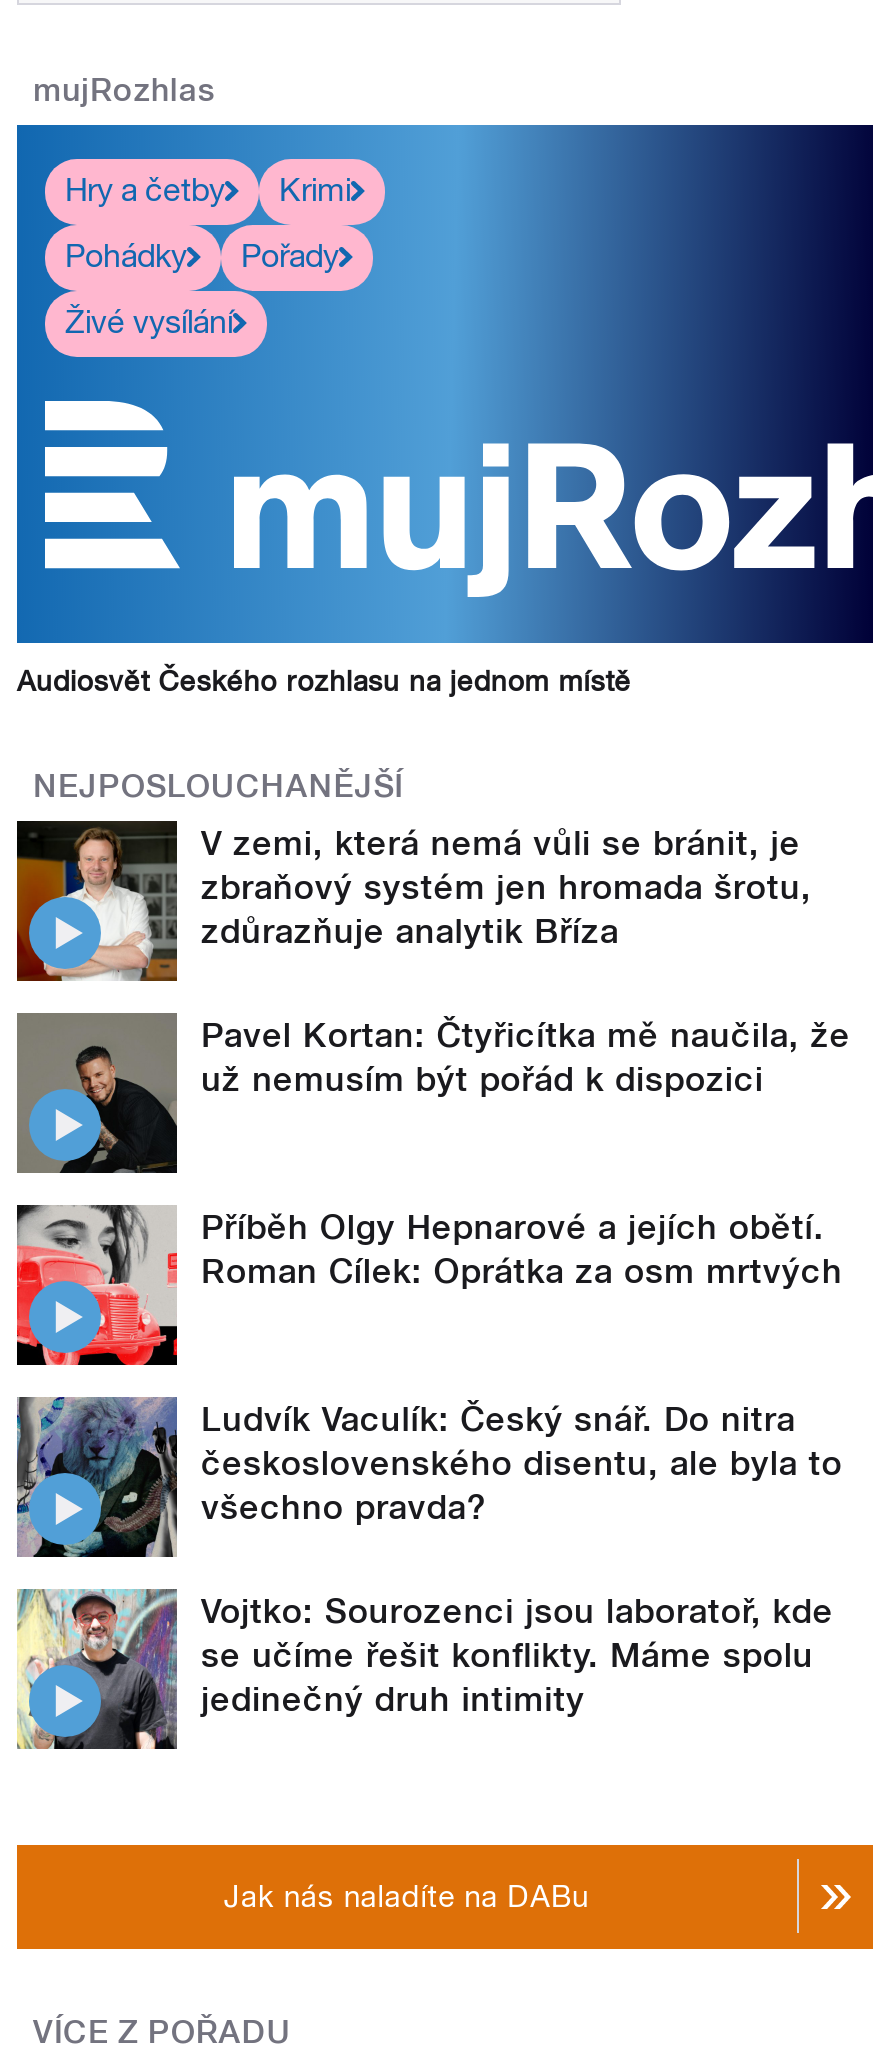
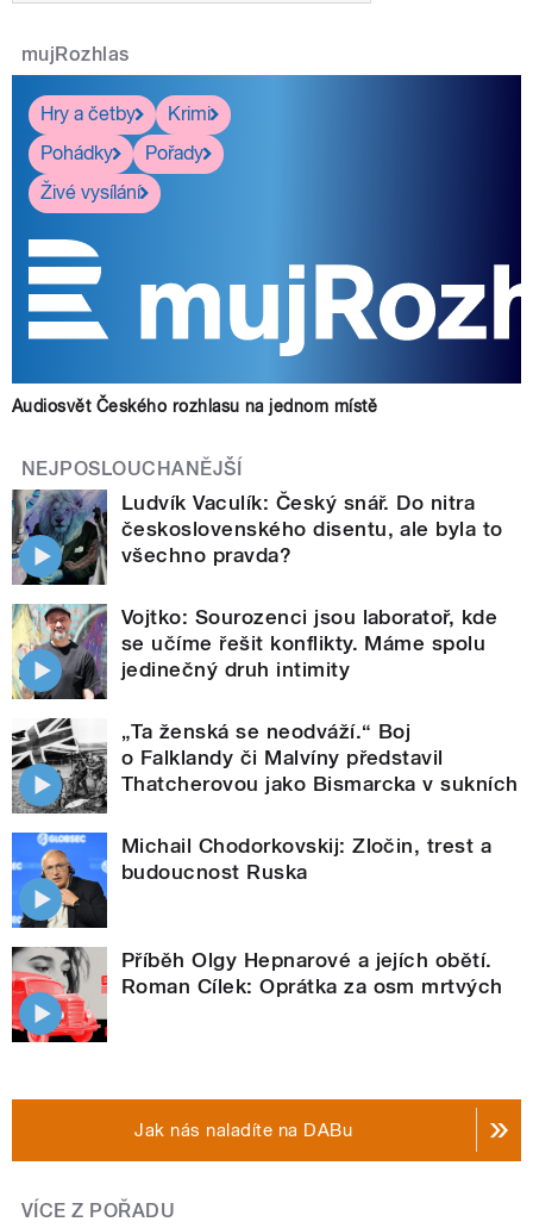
- [image]
- V zemi, která nemá vůli se bránit, je
- zbraňový systém jen hromada šrotu,
- zdůrazňuje analytik Bříza
- Pavel Kortan: Čtyřicítka mě naučila, že
- už nemusím být pořád k dispozici

- [image]

moved down: [image] | Příběh Olgy Hepnarové a jejích obětí. | Roman Cílek: Oprátka za osm mrtvých

moved up: [image] | Ludvík Vaculík: Český snář. Do nitra | československého disentu, ale byla to | všechno pravda? | Vojtko: Sourozenci jsou laboratoř, kde | se učíme řešit konflikty. Máme spolu | jedinečný druh intimity

+ [image]
+ „Ta ženská se neodváží.“ Boj
+ o Falklandy či Malvíny představil
+ Thatcherovou jako Bismarcka v sukních
+ Michail Chodorkovskij: Zločin, trest a
+ budoucnost Ruska

+ [image]
